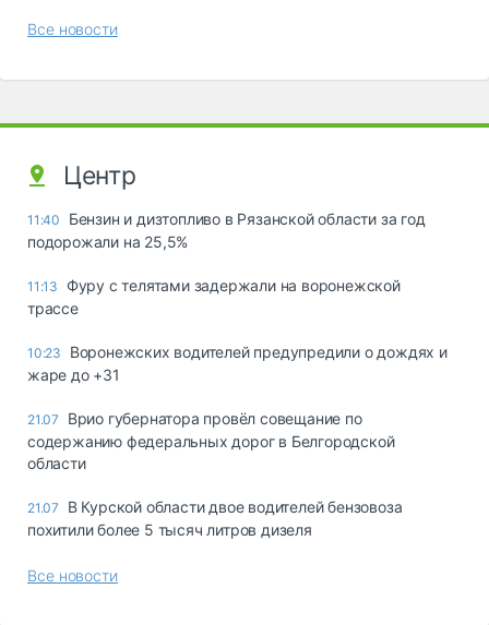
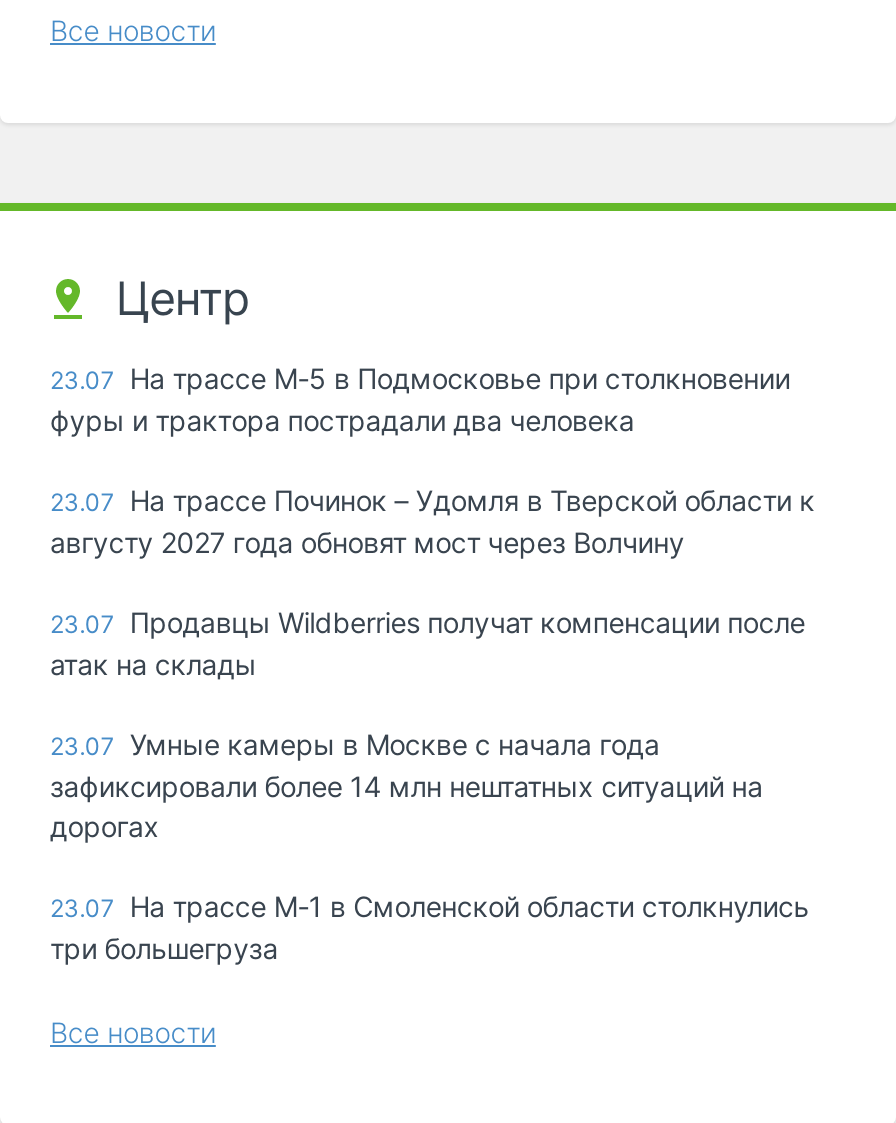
- 11:40 Бензин и дизтопливо в Рязанской области за год
- подорожали на 25,5%
+ 23.07 На трассе М-5 в Подмосковье при столкновении
+ фуры и трактора пострадали два человека

- 11:13 Фуру с телятами задержали на воронежской
- трассе
+ 23.07 На трассе Починок – Удомля в Тверской области к
+ августу 2027 года обновят мост через Волчину

- 10:23 Воронежских водителей предупредили о дождях и
- жаре до +31
+ 23.07 Продавцы Wildberries получат компенсации после
+ атак на склады

- 21.07 Врио губернатора провёл совещание по
- содержанию федеральных дорог в Белгородской
- области
+ 23.07 Умные камеры в Москве с начала года
+ зафиксировали более 14 млн нештатных ситуаций на
+ дорогах

- 21.07 В Курской области двое водителей бензовоза
- похитили более 5 тысяч литров дизеля
+ 23.07 На трассе М-1 в Смоленской области столкнулись
+ три большегруза
